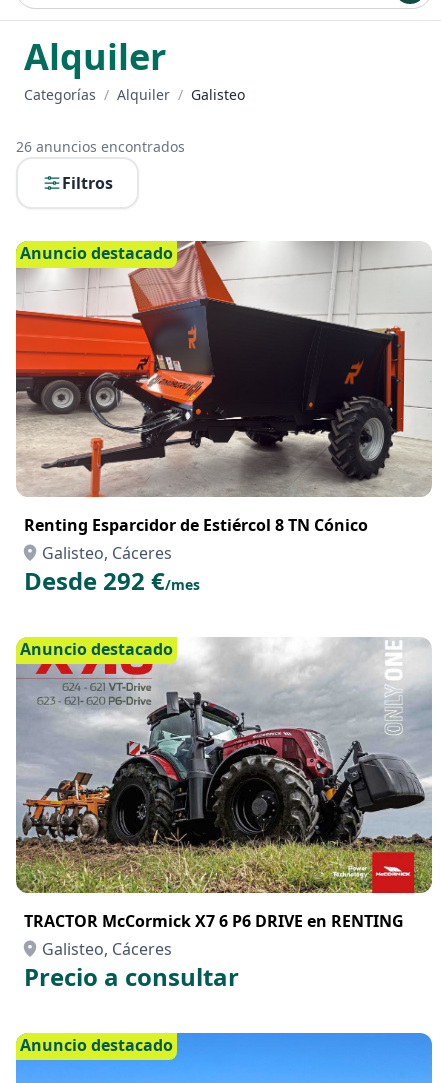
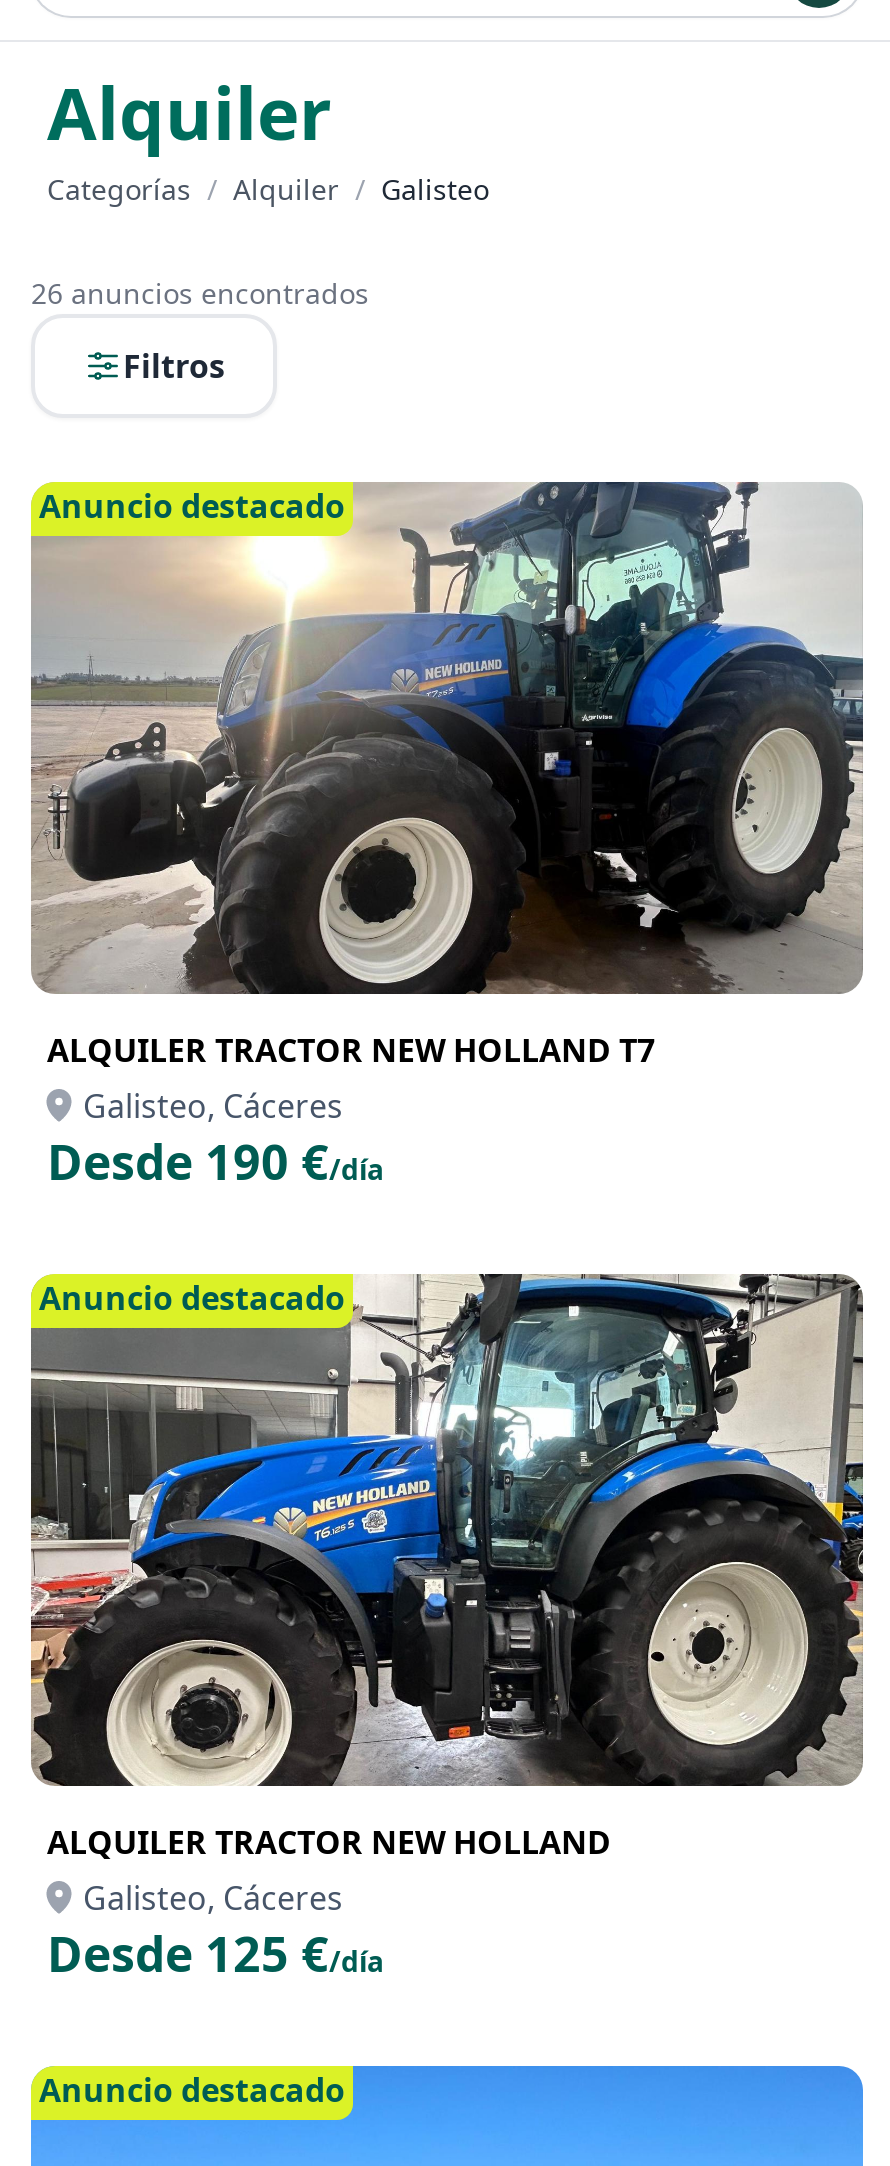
- [image]
- Renting Esparcidor de Estiércol 8 TN Cónico
+ [image]
+ ALQUILER TRACTOR NEW HOLLAND T7

- Desde 292 €/mes
+ Desde 190 €/día

- [image]
- TRACTOR McCormick X7 6 P6 DRIVE en RENTING
+ [image]
+ ALQUILER TRACTOR NEW HOLLAND

- Precio a consultar
+ Desde 125 €/día
